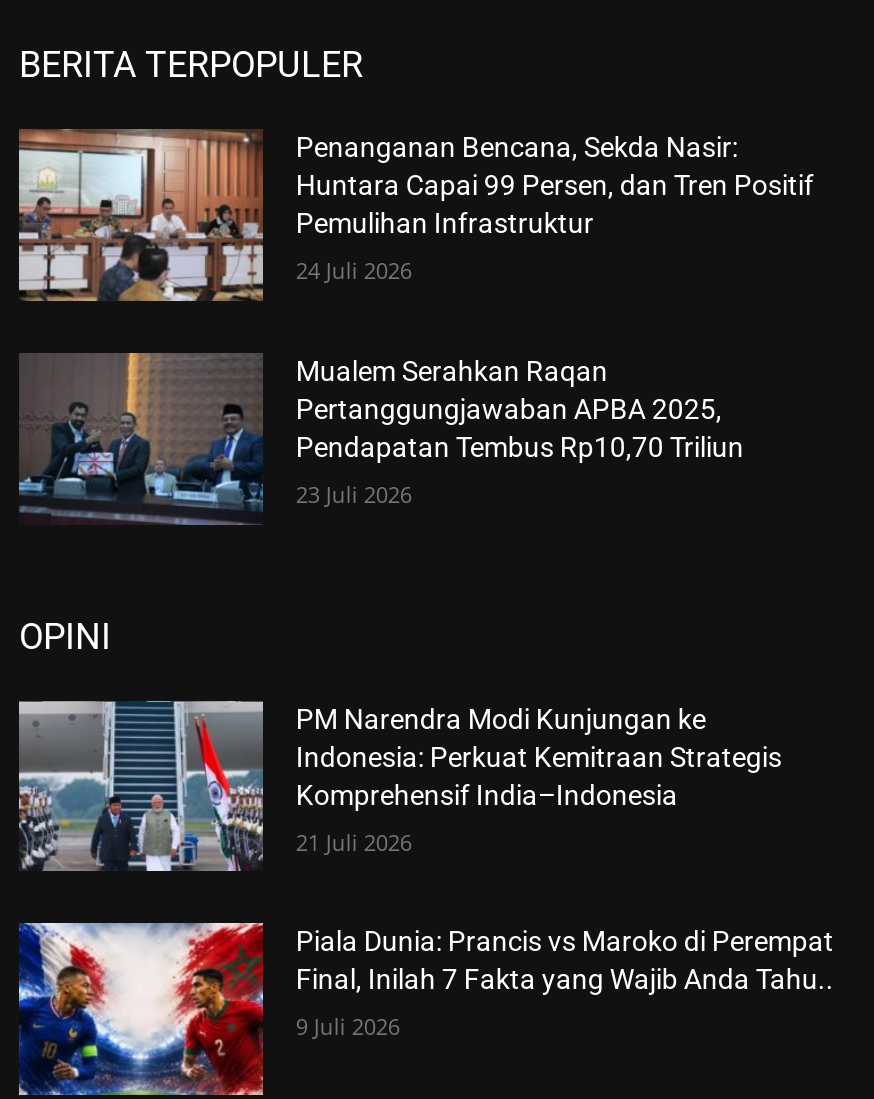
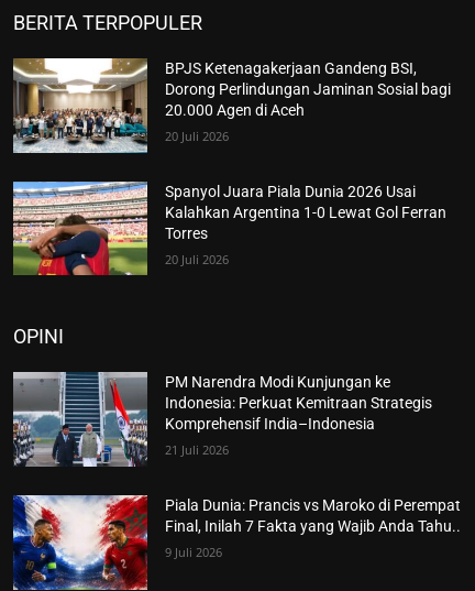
- [image]
- Penanganan Bencana, Sekda Nasir:
- Huntara Capai 99 Persen, dan Tren Positif
- Pemulihan Infrastruktur
+ [image]
+ BPJS Ketenagakerjaan Gandeng BSI,
+ Dorong Perlindungan Jaminan Sosial bagi
+ 20.000 Agen di Aceh

- 24 Juli 2026
+ 20 Juli 2026

- [image]
- Mualem Serahkan Raqan
- Pertanggungjawaban APBA 2025,
- Pendapatan Tembus Rp10,70 Triliun
+ [image]
+ Spanyol Juara Piala Dunia 2026 Usai
+ Kalahkan Argentina 1-0 Lewat Gol Ferran
+ Torres

- 23 Juli 2026
+ 20 Juli 2026
